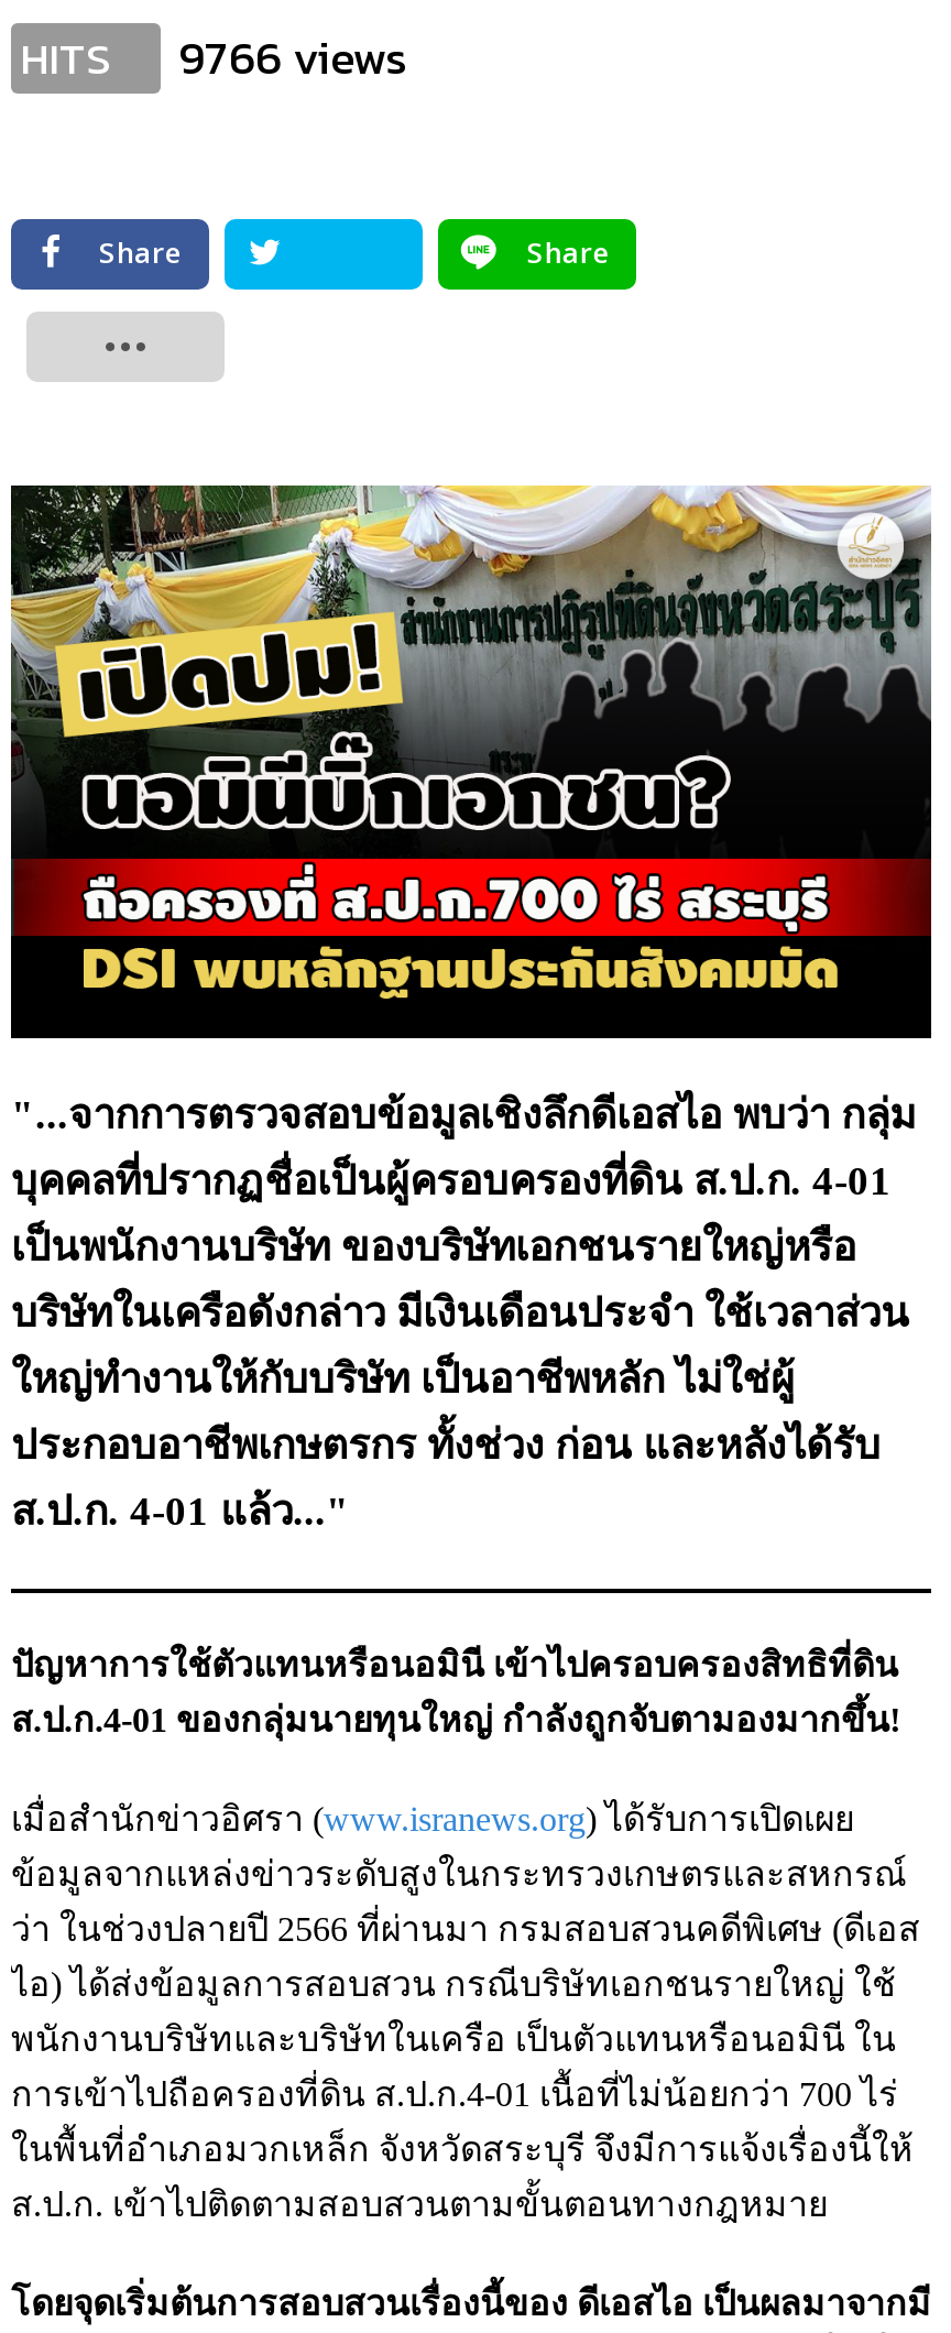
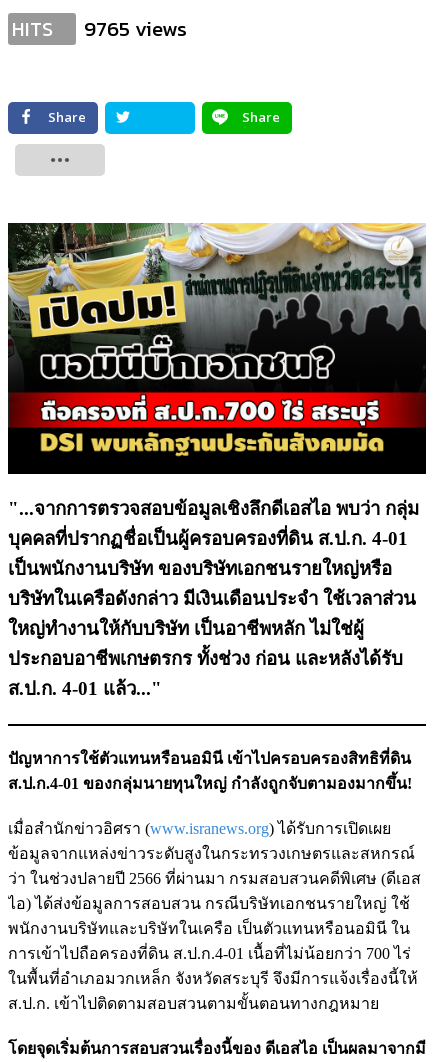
- HITS 9766 views
+ HITS 9765 views
